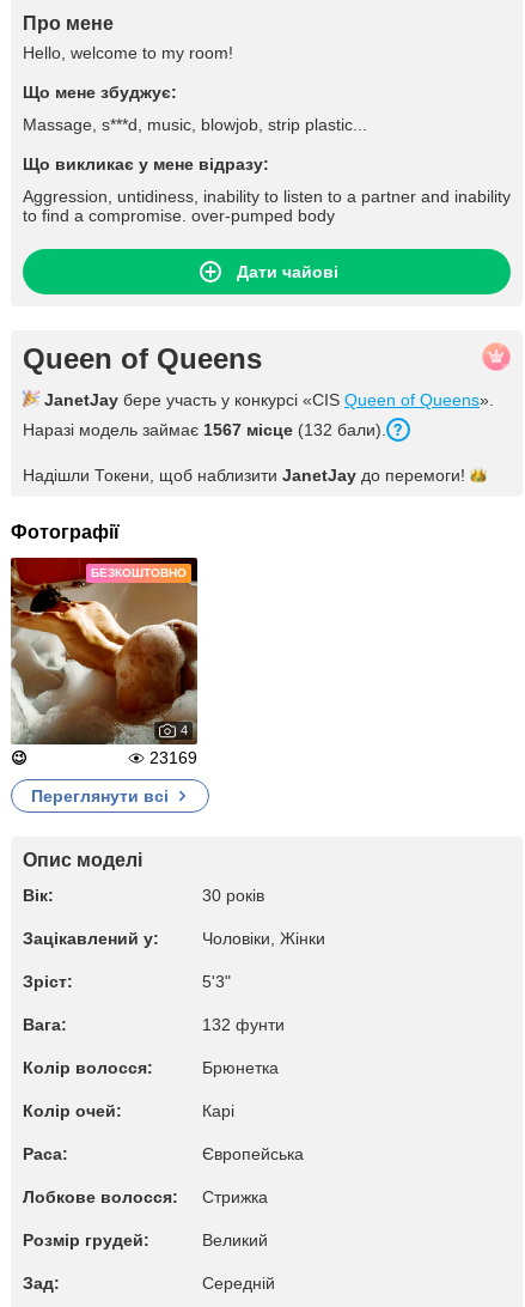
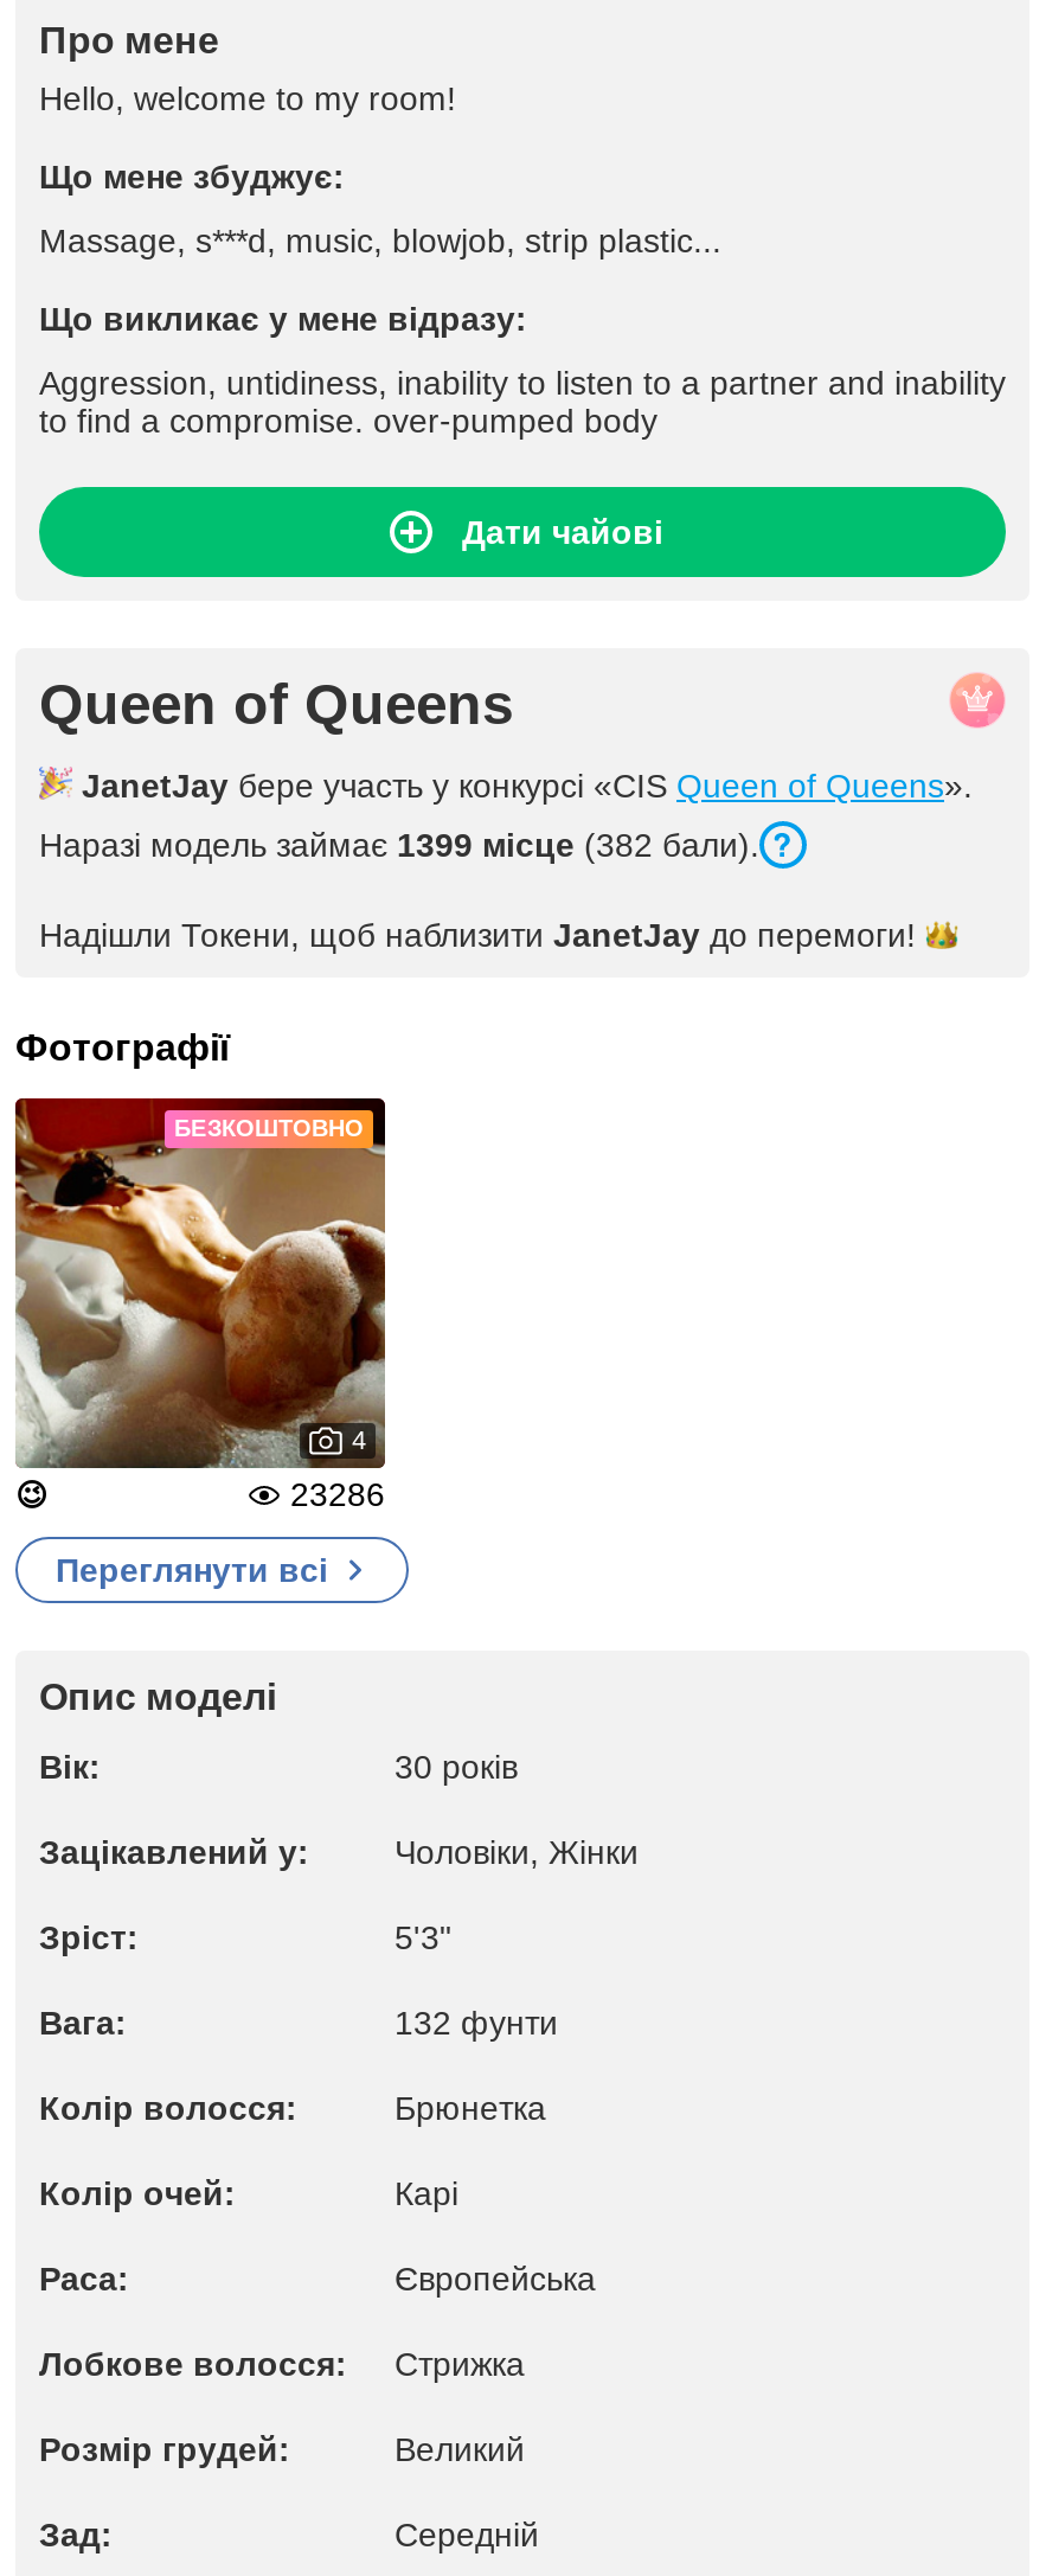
- Наразі модель займає 1567 місце (132 бали).
+ Наразі модель займає 1399 місце (382 бали).

- 23169
+ 23286
